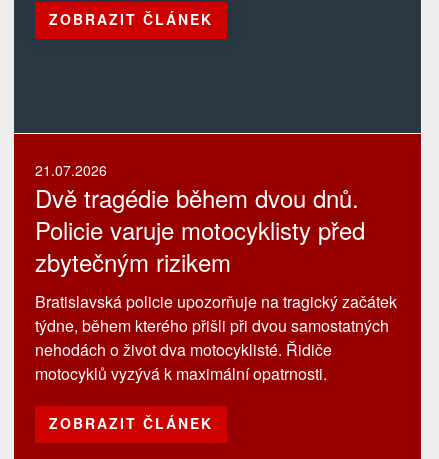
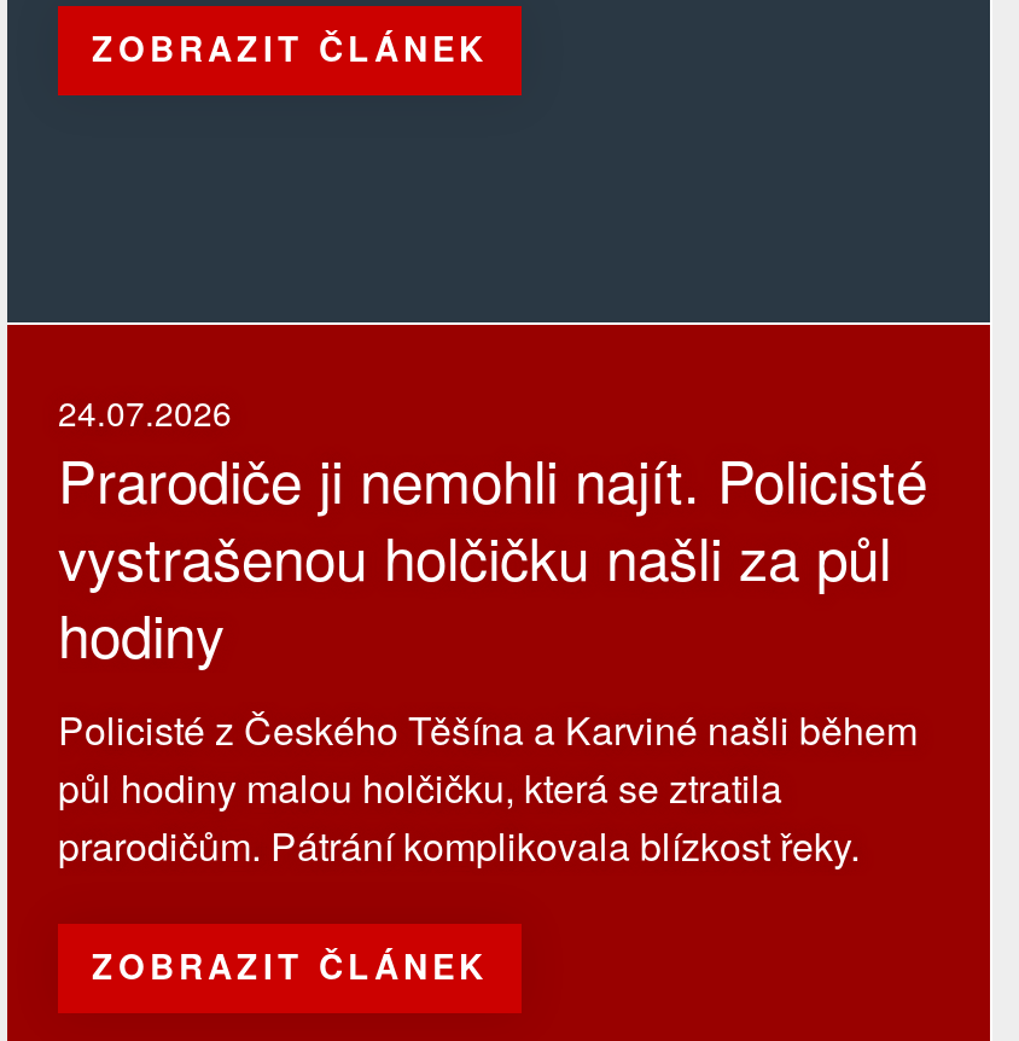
- 21.07.2026
- Dvě tragédie během dvou dnů.
- Policie varuje motocyklisty před
- zbytečným rizikem
- Bratislavská policie upozorňuje na tragický začátek
- týdne, během kterého přišli při dvou samostatných
- nehodách o život dva motocyklisté. Řidiče
- motocyklů vyzývá k maximální opatrnosti.
+ 24.07.2026
+ Prarodiče ji nemohli najít. Policisté
+ vystrašenou holčičku našli za půl
+ hodiny
+ Policisté z Českého Těšína a Karviné našli během
+ půl hodiny malou holčičku, která se ztratila
+ prarodičům. Pátrání komplikovala blízkost řeky.
